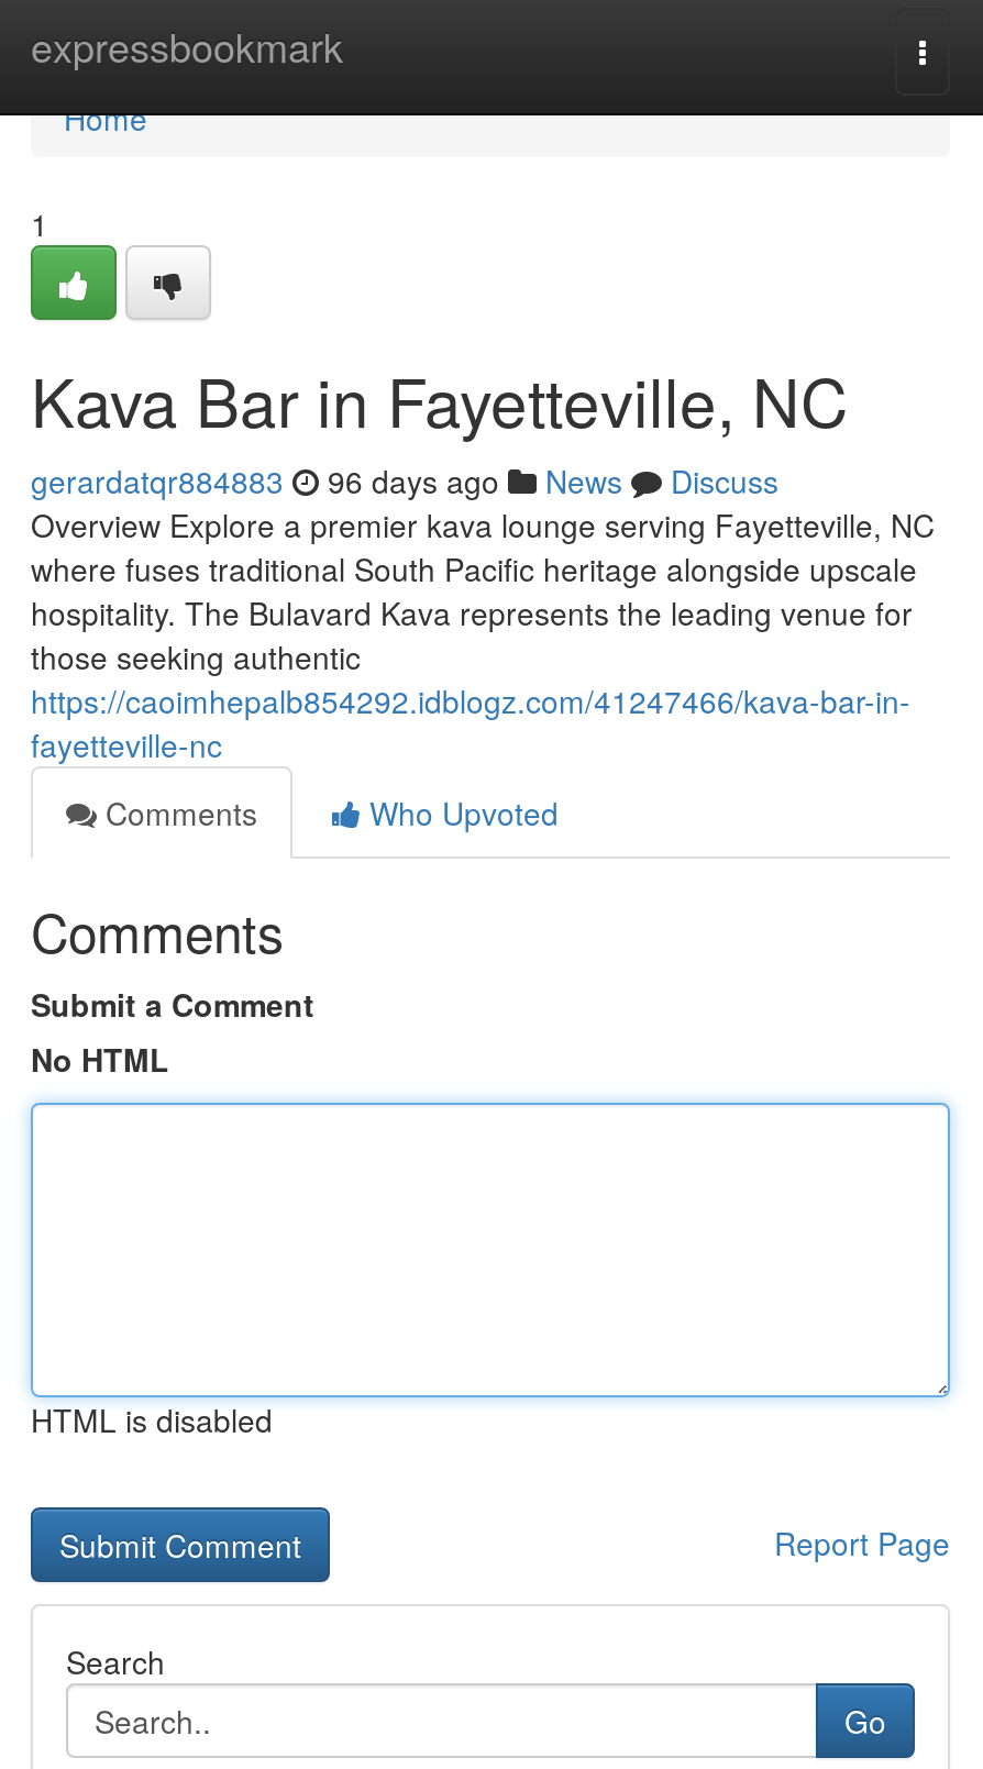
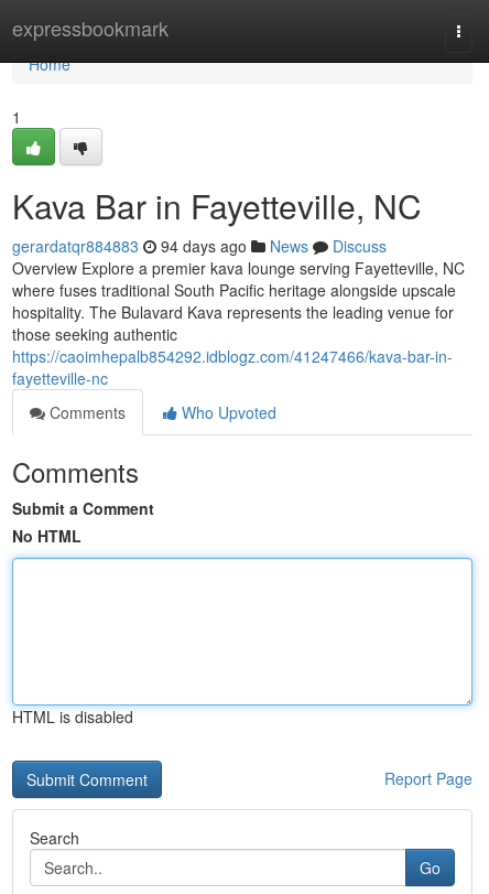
- gerardatqr884883 96 days ago News Discuss
+ gerardatqr884883 94 days ago News Discuss
